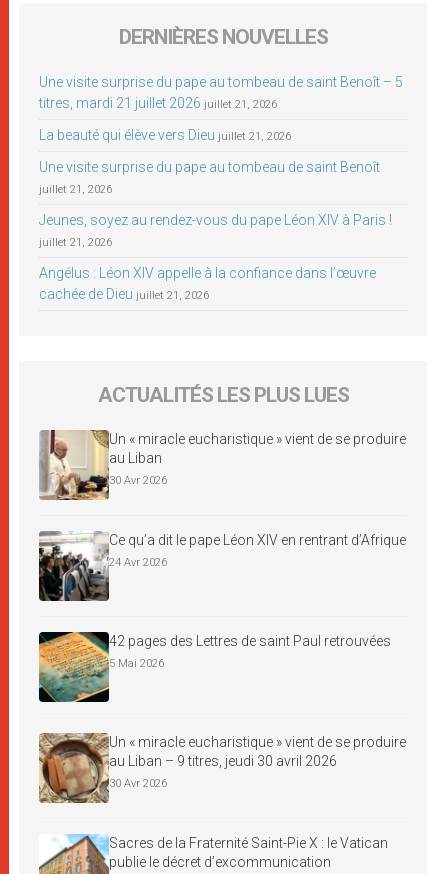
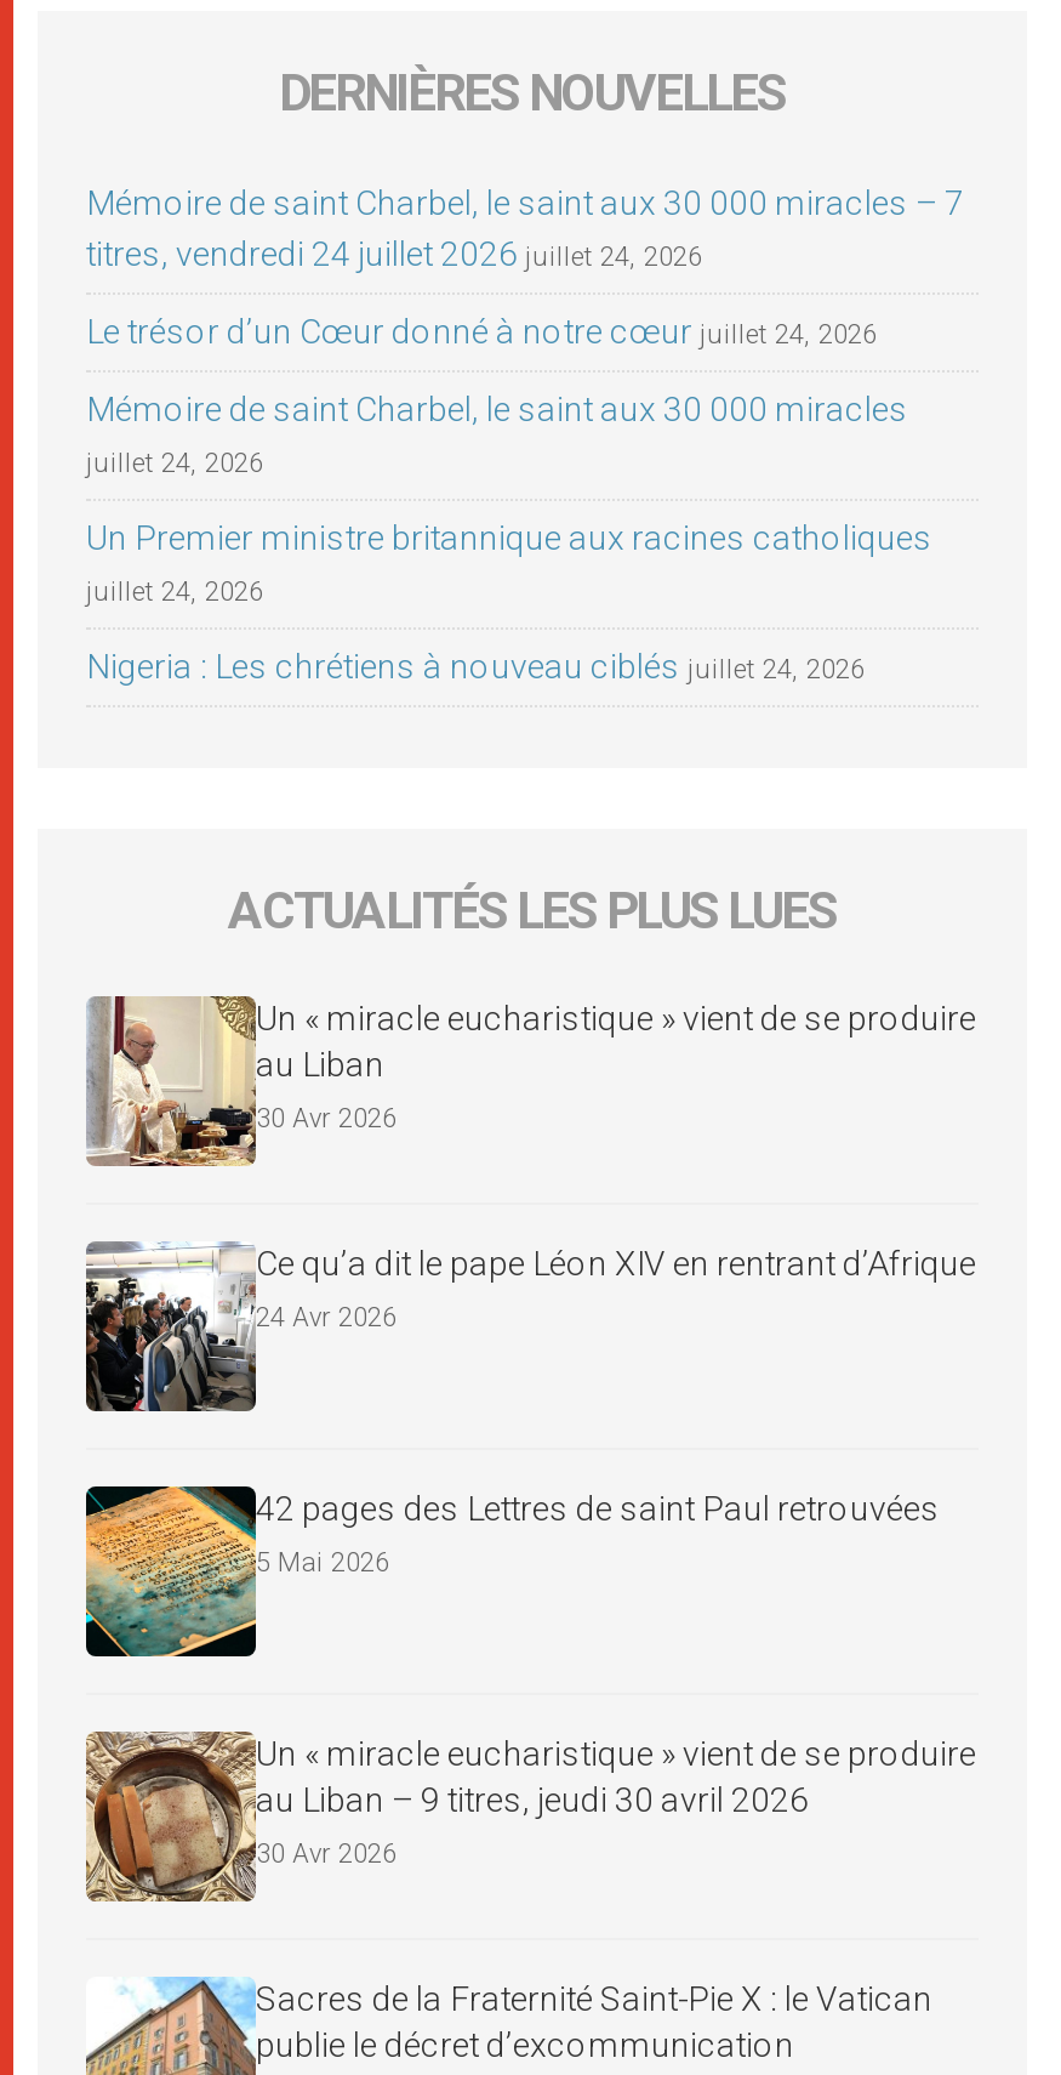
- Une visite surprise du pape au tombeau de saint Benoît – 5
- titres, mardi 21 juillet 2026 juillet 21, 2026
+ Mémoire de saint Charbel, le saint aux 30 000 miracles – 7
+ titres, vendredi 24 juillet 2026 juillet 24, 2026

- La beauté qui élève vers Dieu juillet 21, 2026
+ Le trésor d’un Cœur donné à notre cœur juillet 24, 2026

- Une visite surprise du pape au tombeau de saint Benoît
+ Mémoire de saint Charbel, le saint aux 30 000 miracles

- juillet 21, 2026
+ juillet 24, 2026

- Jeunes, soyez au rendez-vous du pape Léon XIV à Paris !
+ Un Premier ministre britannique aux racines catholiques

- juillet 21, 2026
+ juillet 24, 2026

- Angélus : Léon XIV appelle à la confiance dans l’œuvre
- cachée de Dieu juillet 21, 2026
+ Nigeria : Les chrétiens à nouveau ciblés juillet 24, 2026
